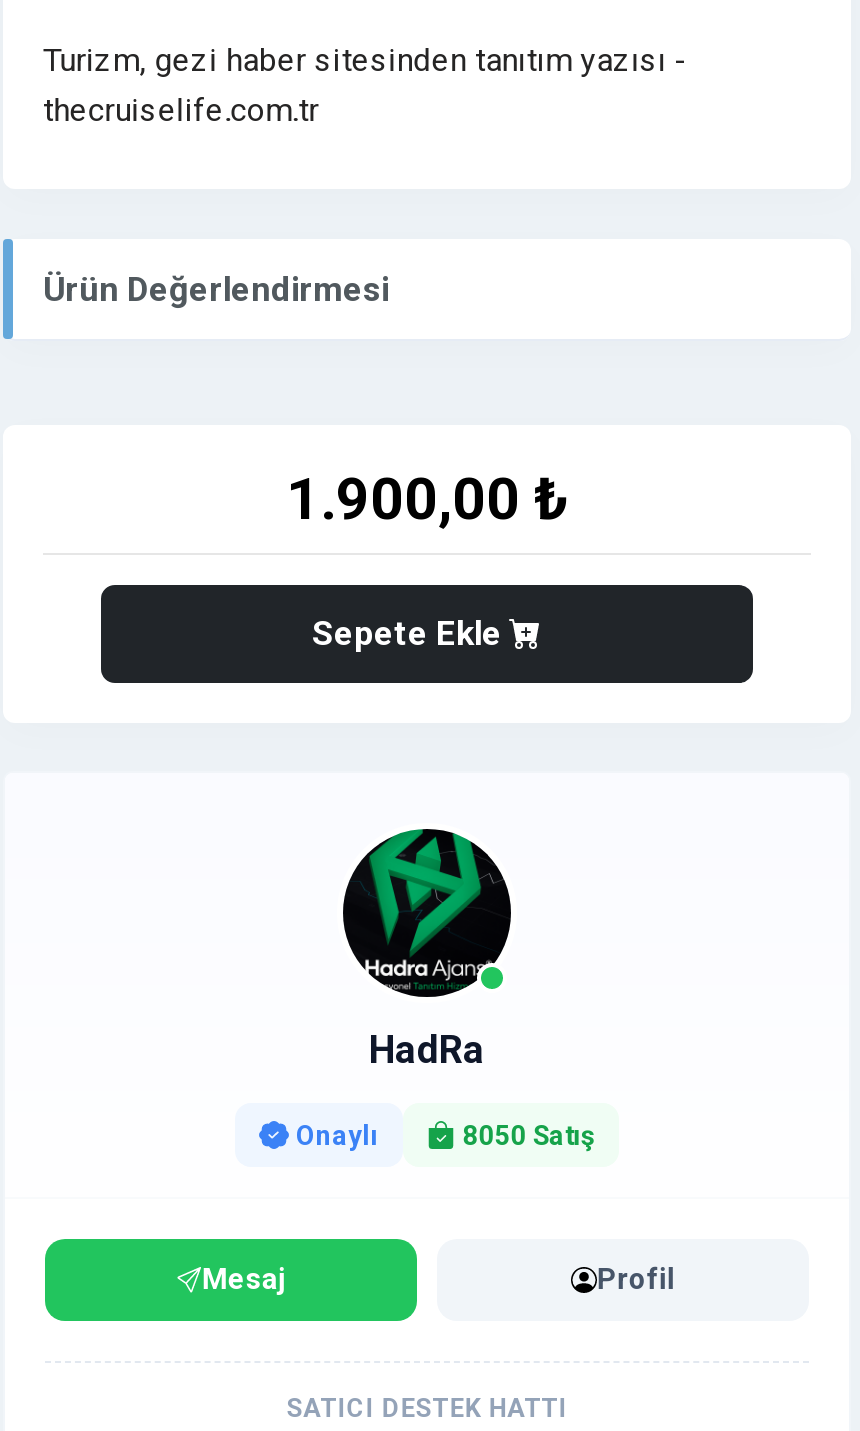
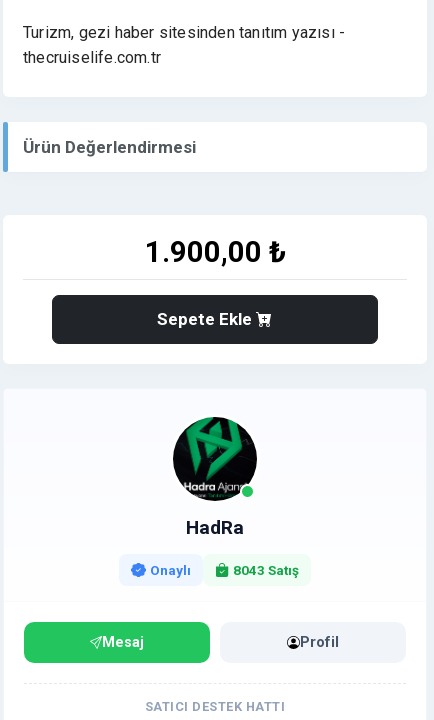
- 8050 Satış
+ 8043 Satış
